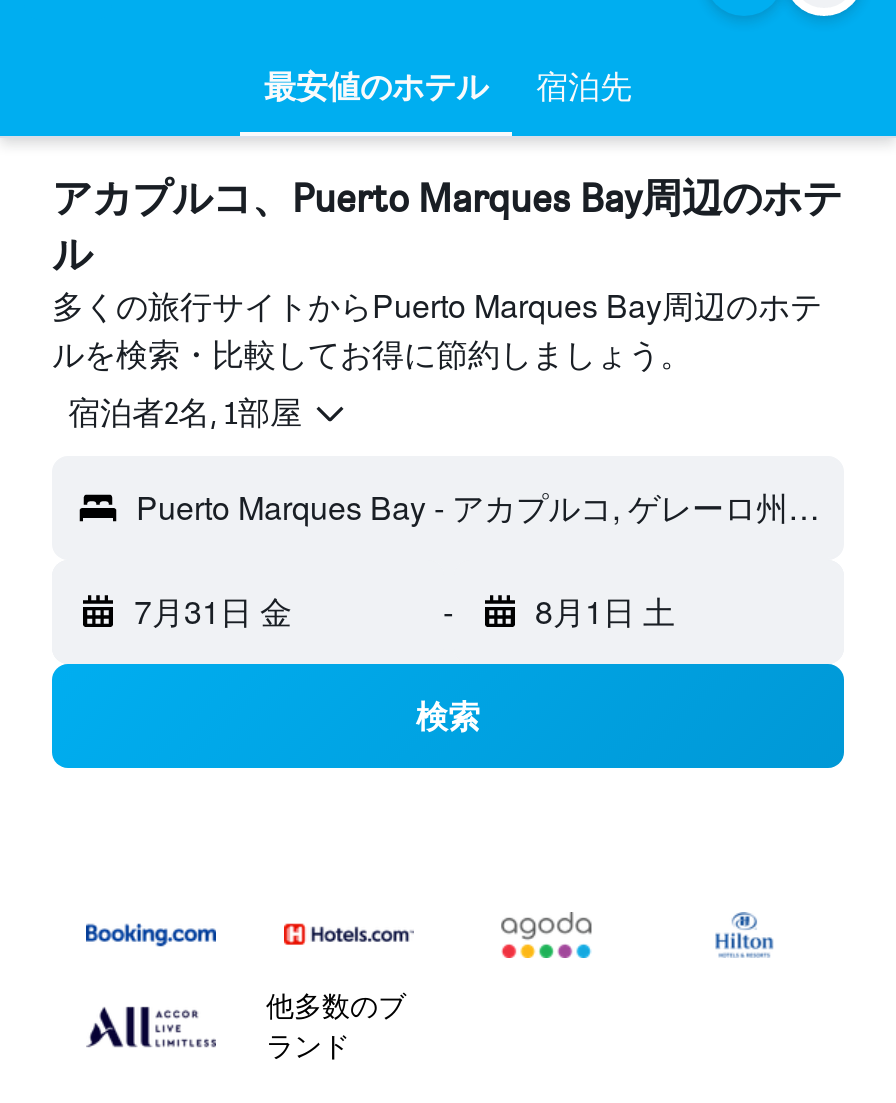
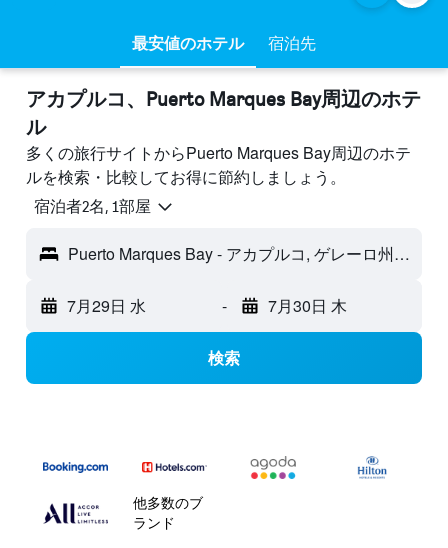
- 7月31日 金
+ 7月29日 水

- 8月1日 土
+ 7月30日 木
